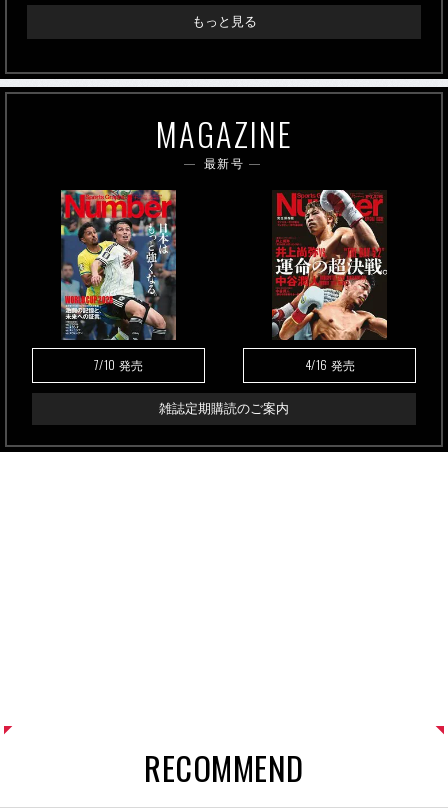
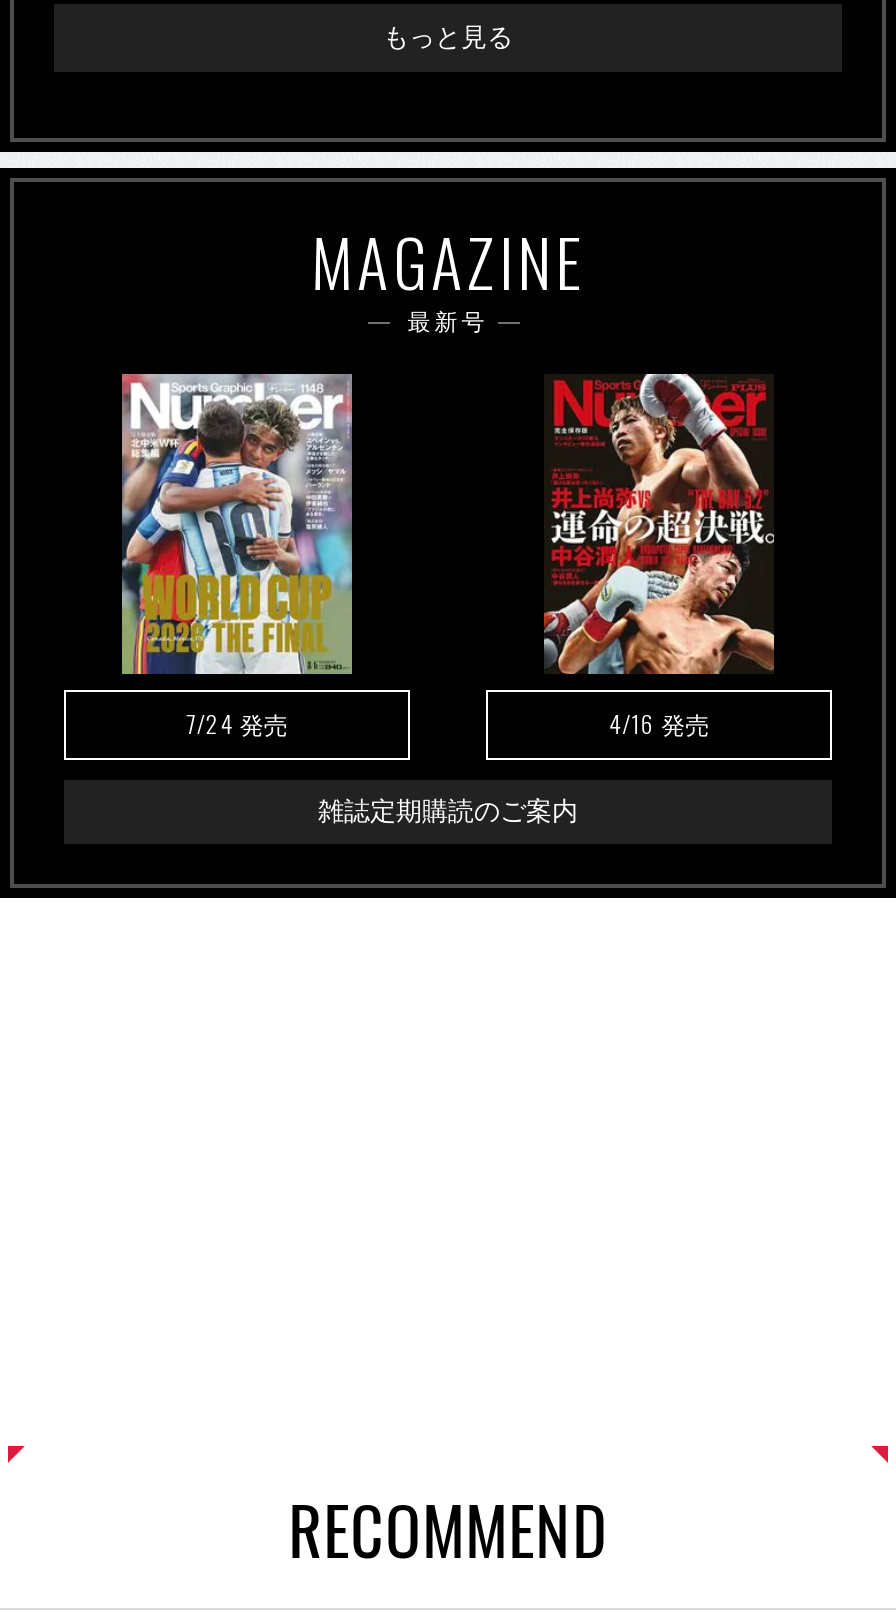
- [image]
- 7/10発売
+ [image]
+ 7/24発売
